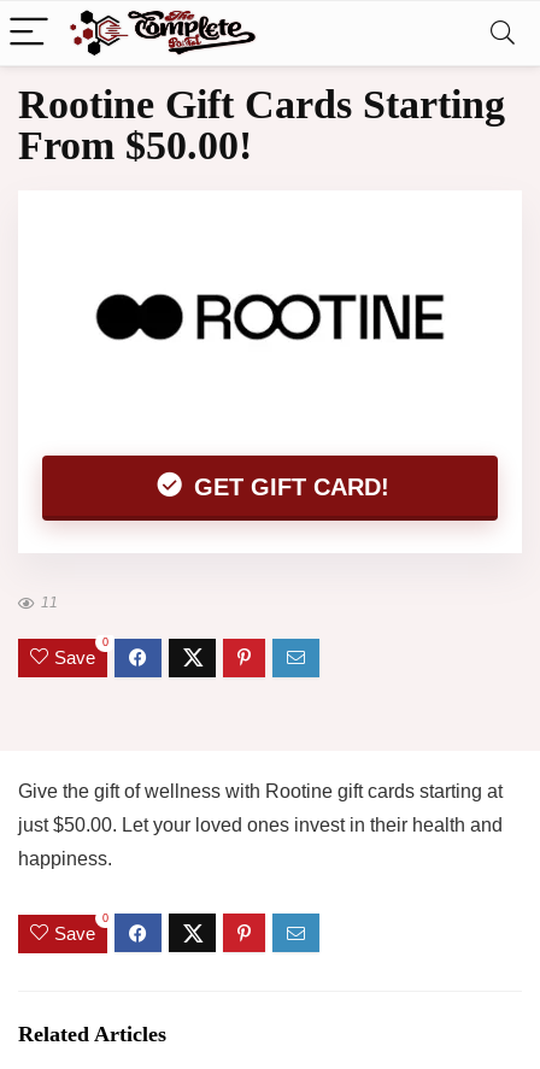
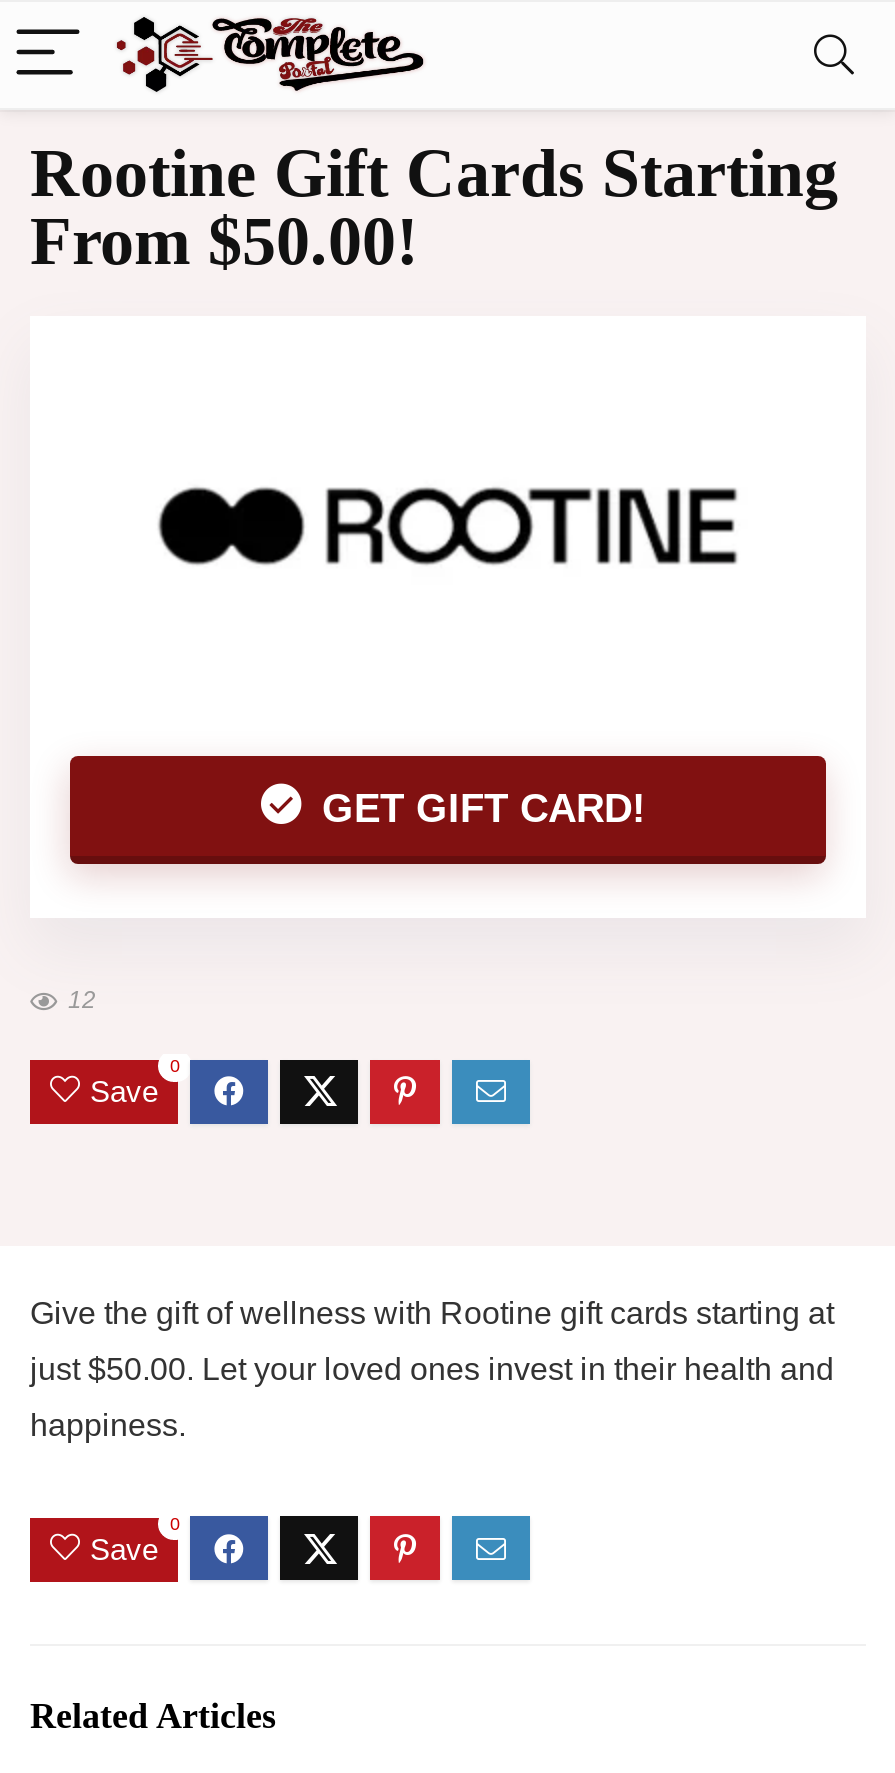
- 11
+ 12
